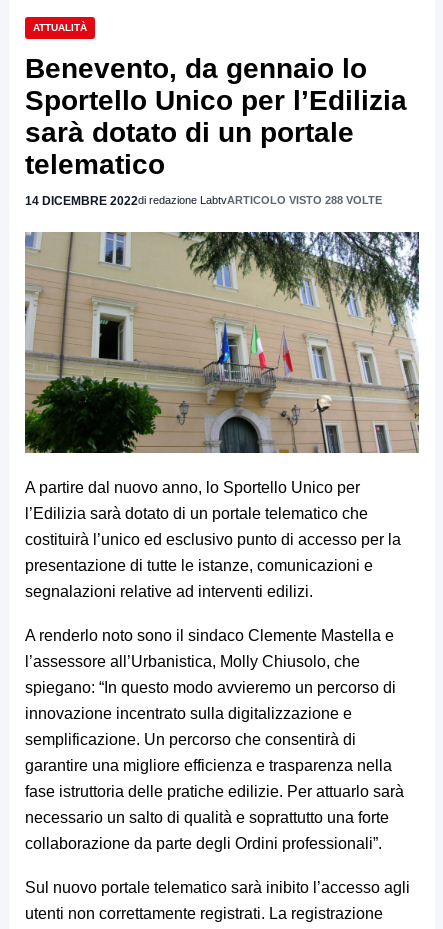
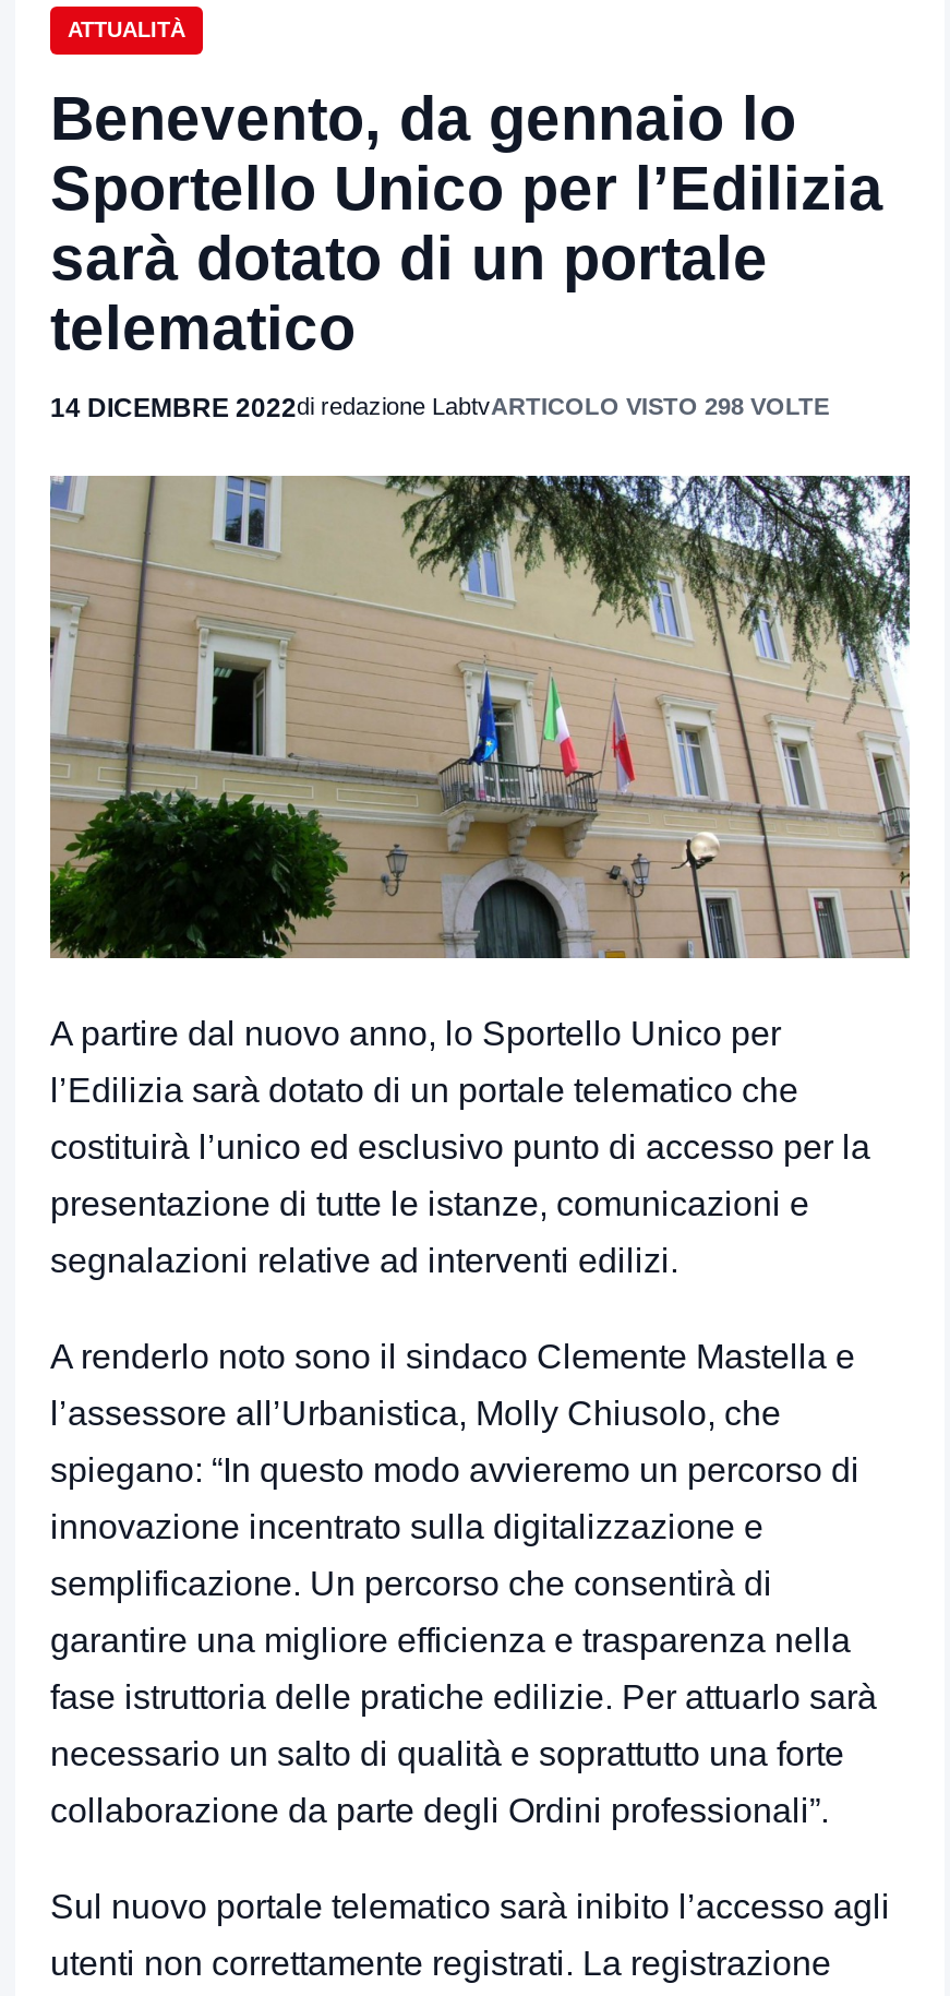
- 14 DICEMBRE 2022di redazione LabtvARTICOLO VISTO 288 VOLTE
+ 14 DICEMBRE 2022di redazione LabtvARTICOLO VISTO 298 VOLTE
